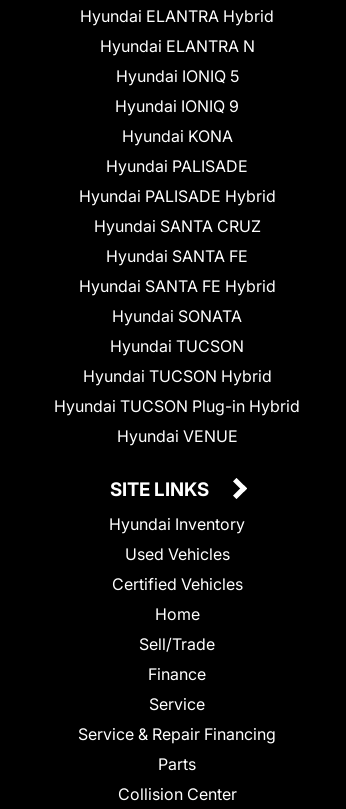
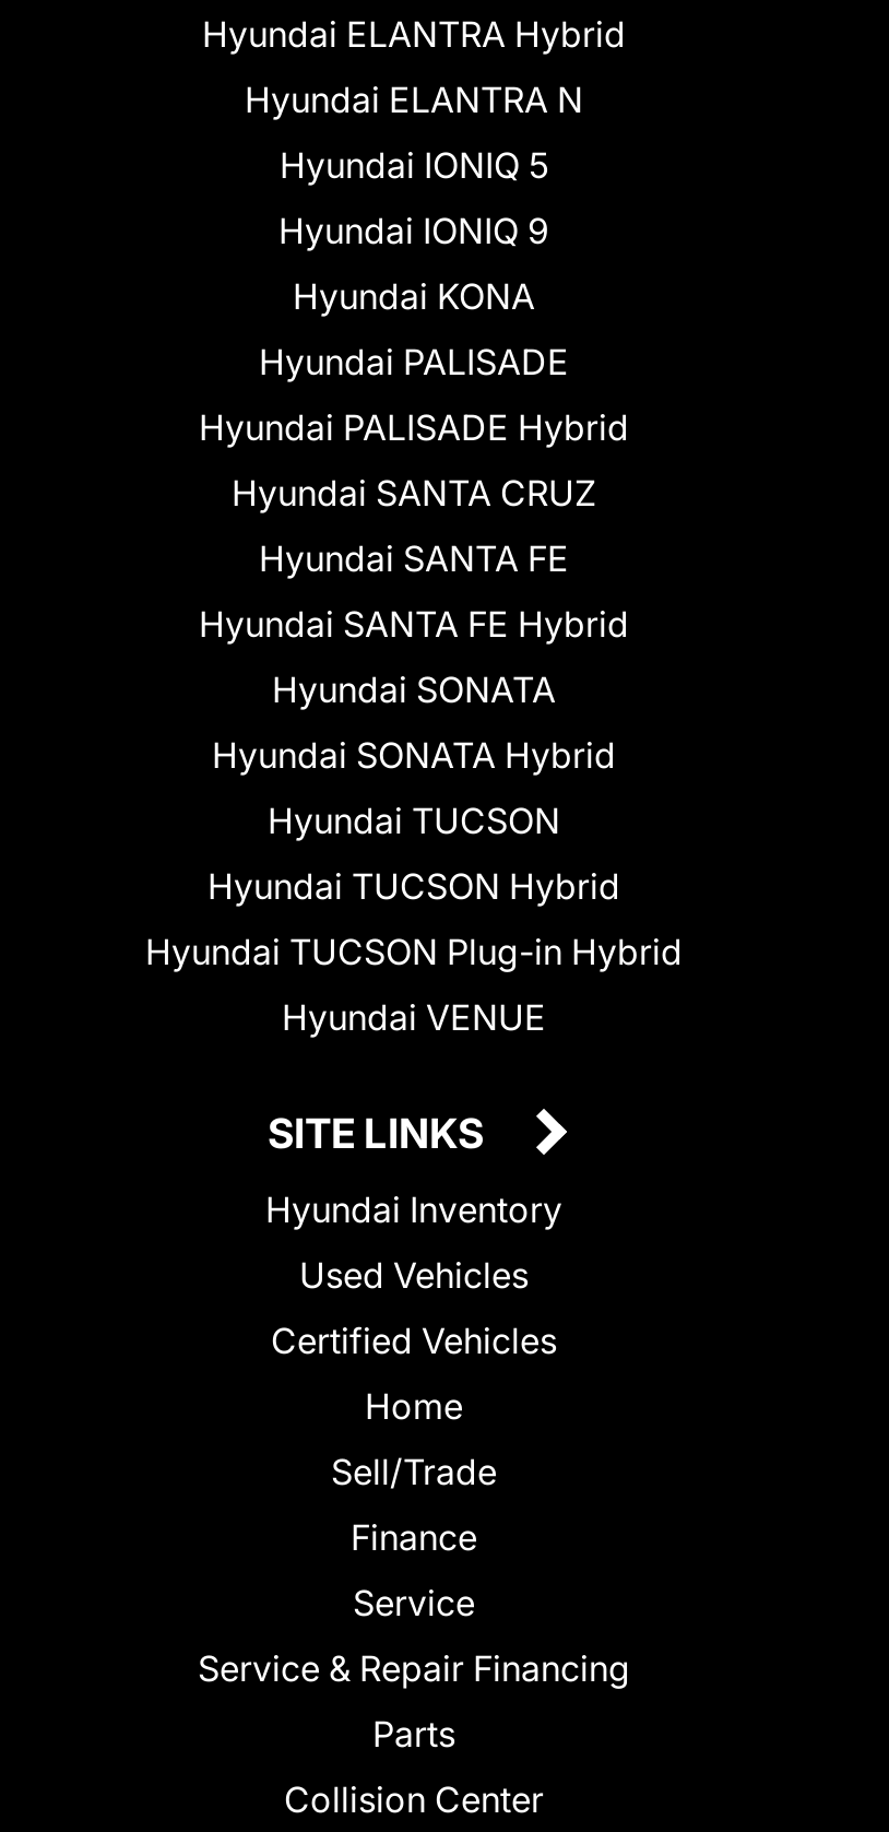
+ Hyundai SONATA Hybrid
